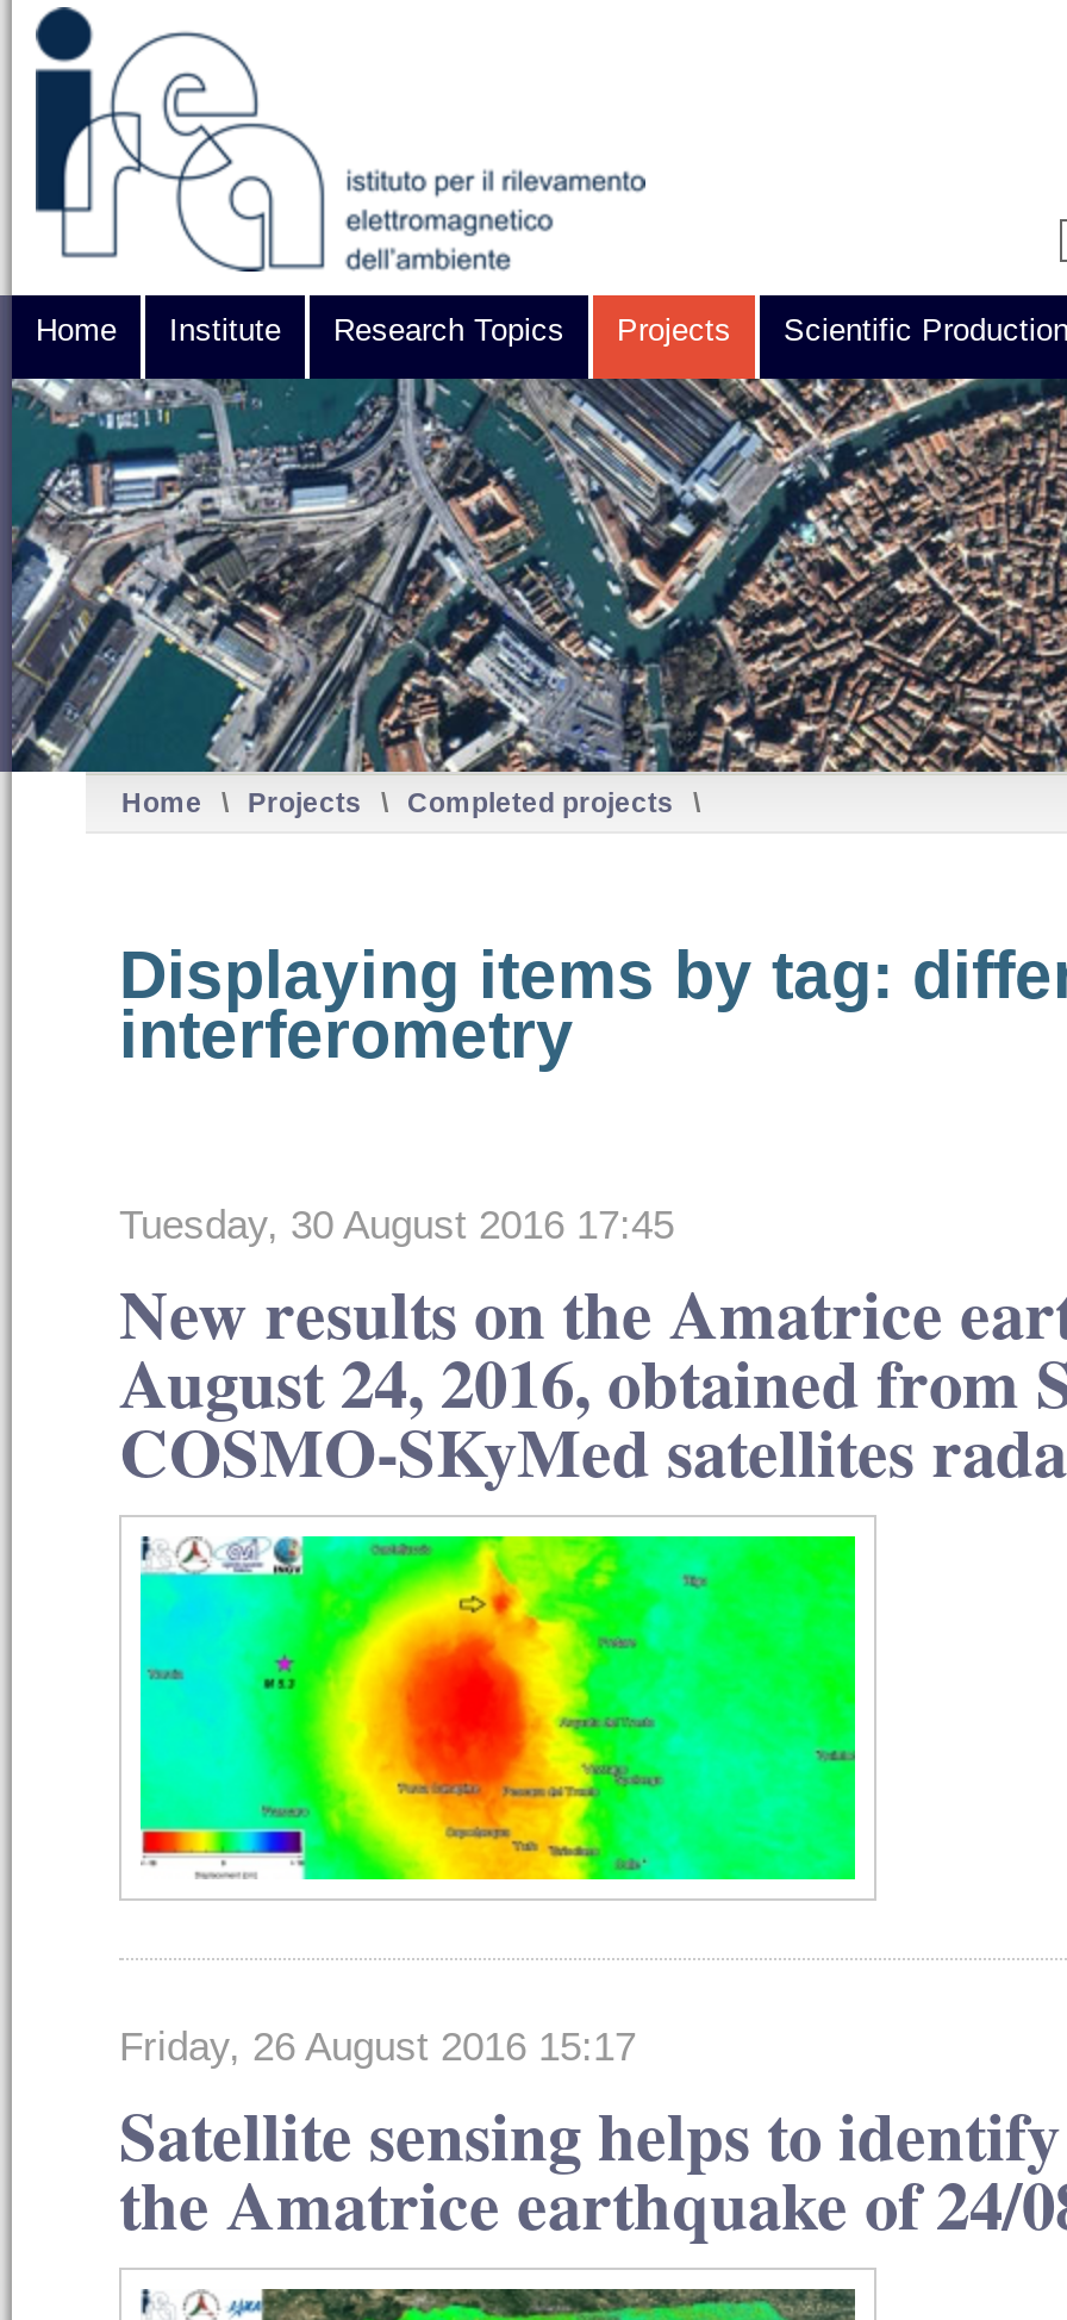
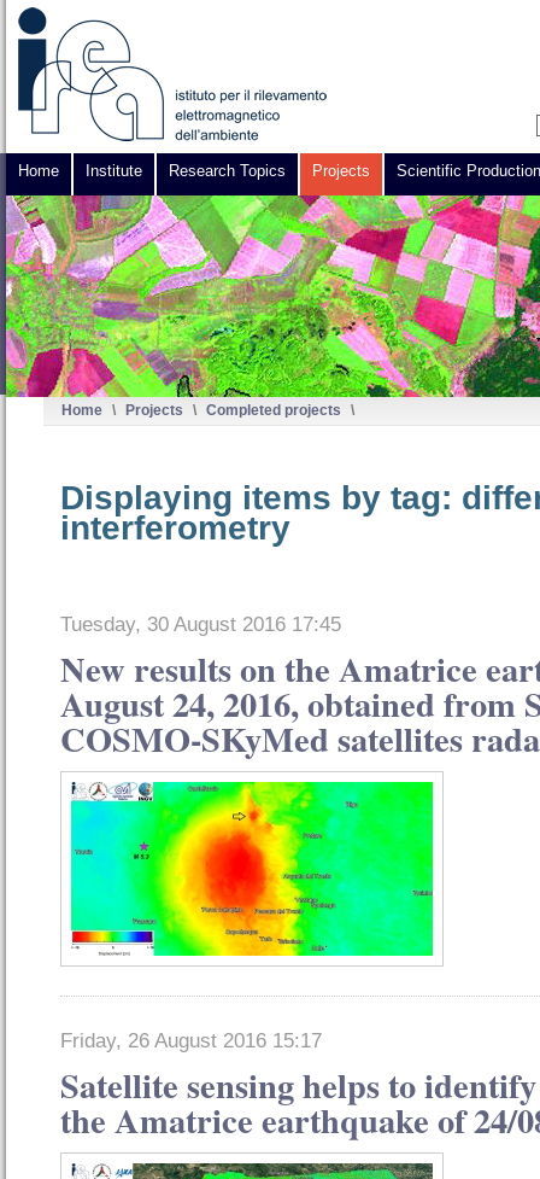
- [image]
+ [image]
